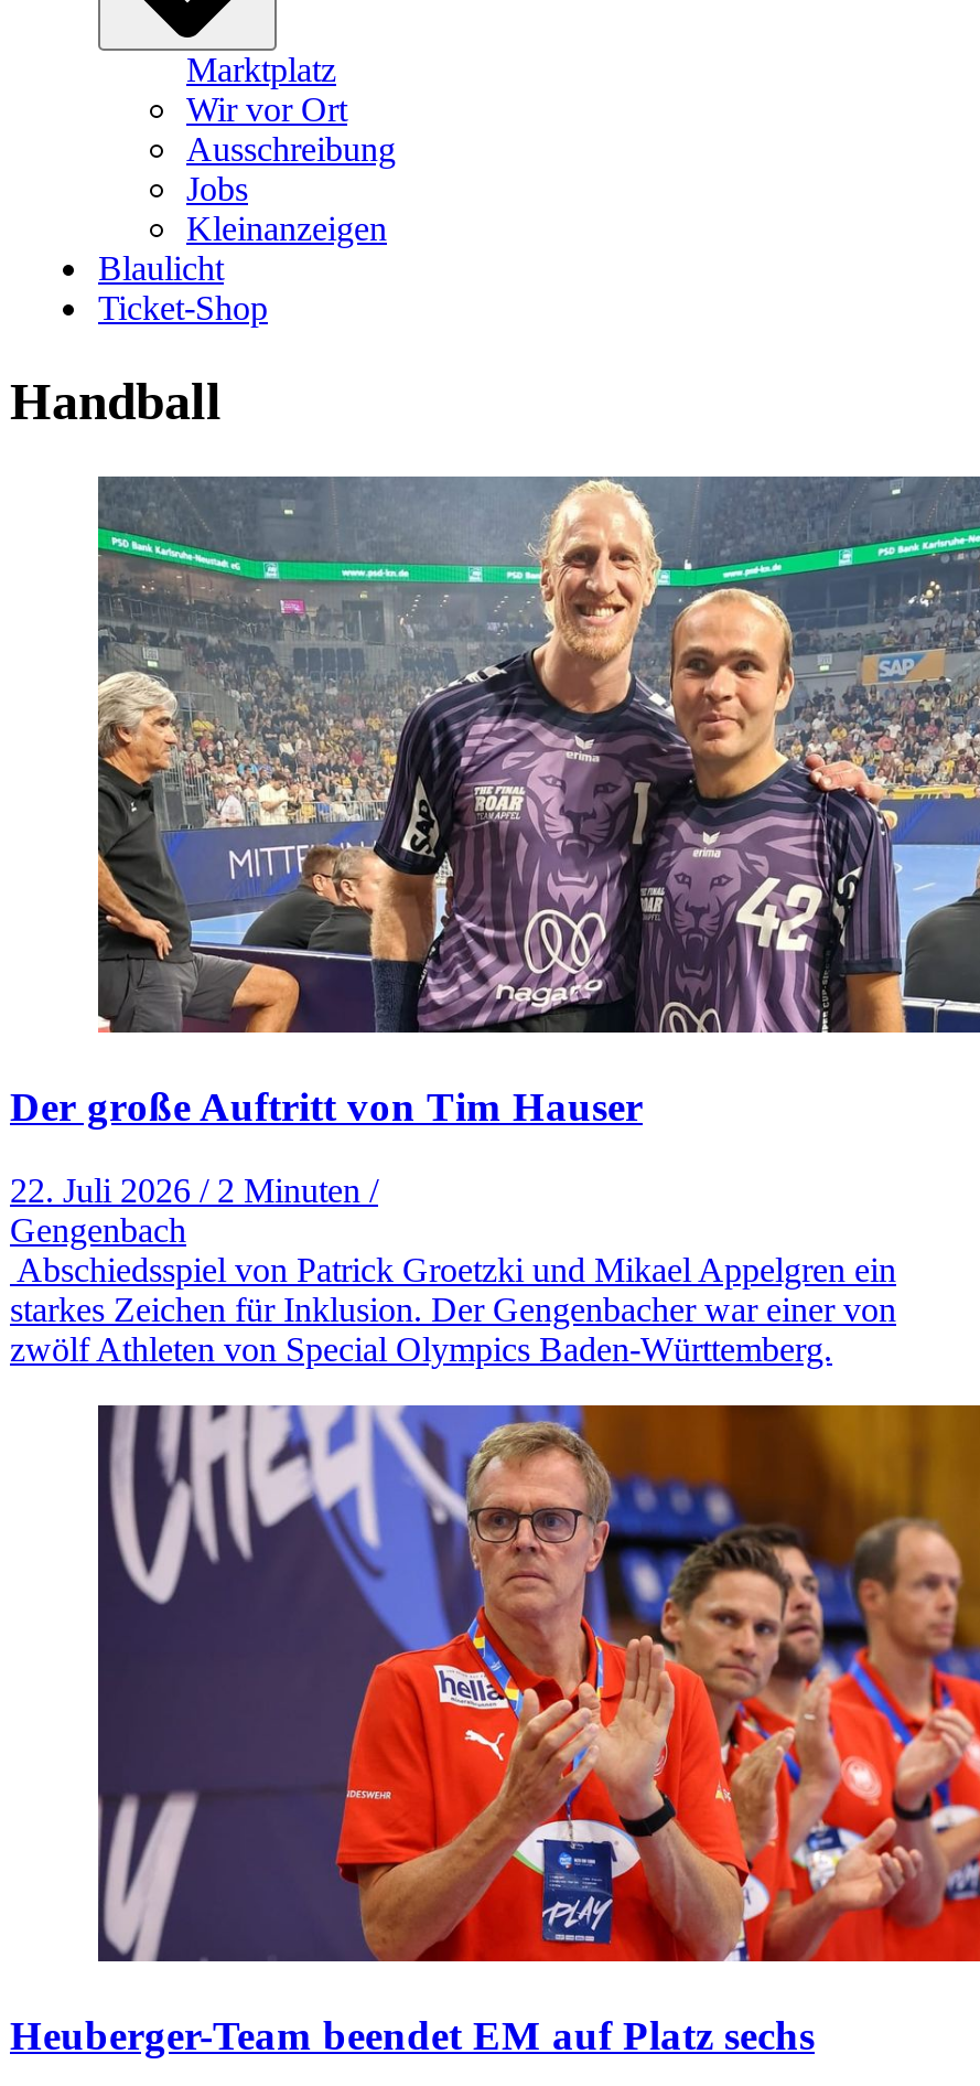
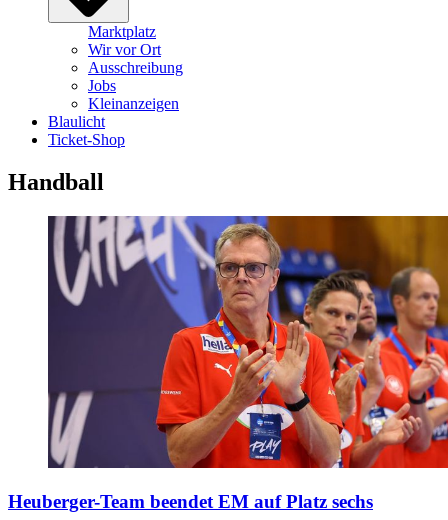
- [image]
- Der große Auftritt von Tim Hauser
- 22. Juli 2026 / 2 Minuten /
- Gengenbach
- Abschiedsspiel von Patrick Groetzki und Mikael Appelgren ein
- starkes Zeichen für Inklusion. Der Gengenbacher war einer von
- zwölf Athleten von Special Olympics Baden-Württemberg.
